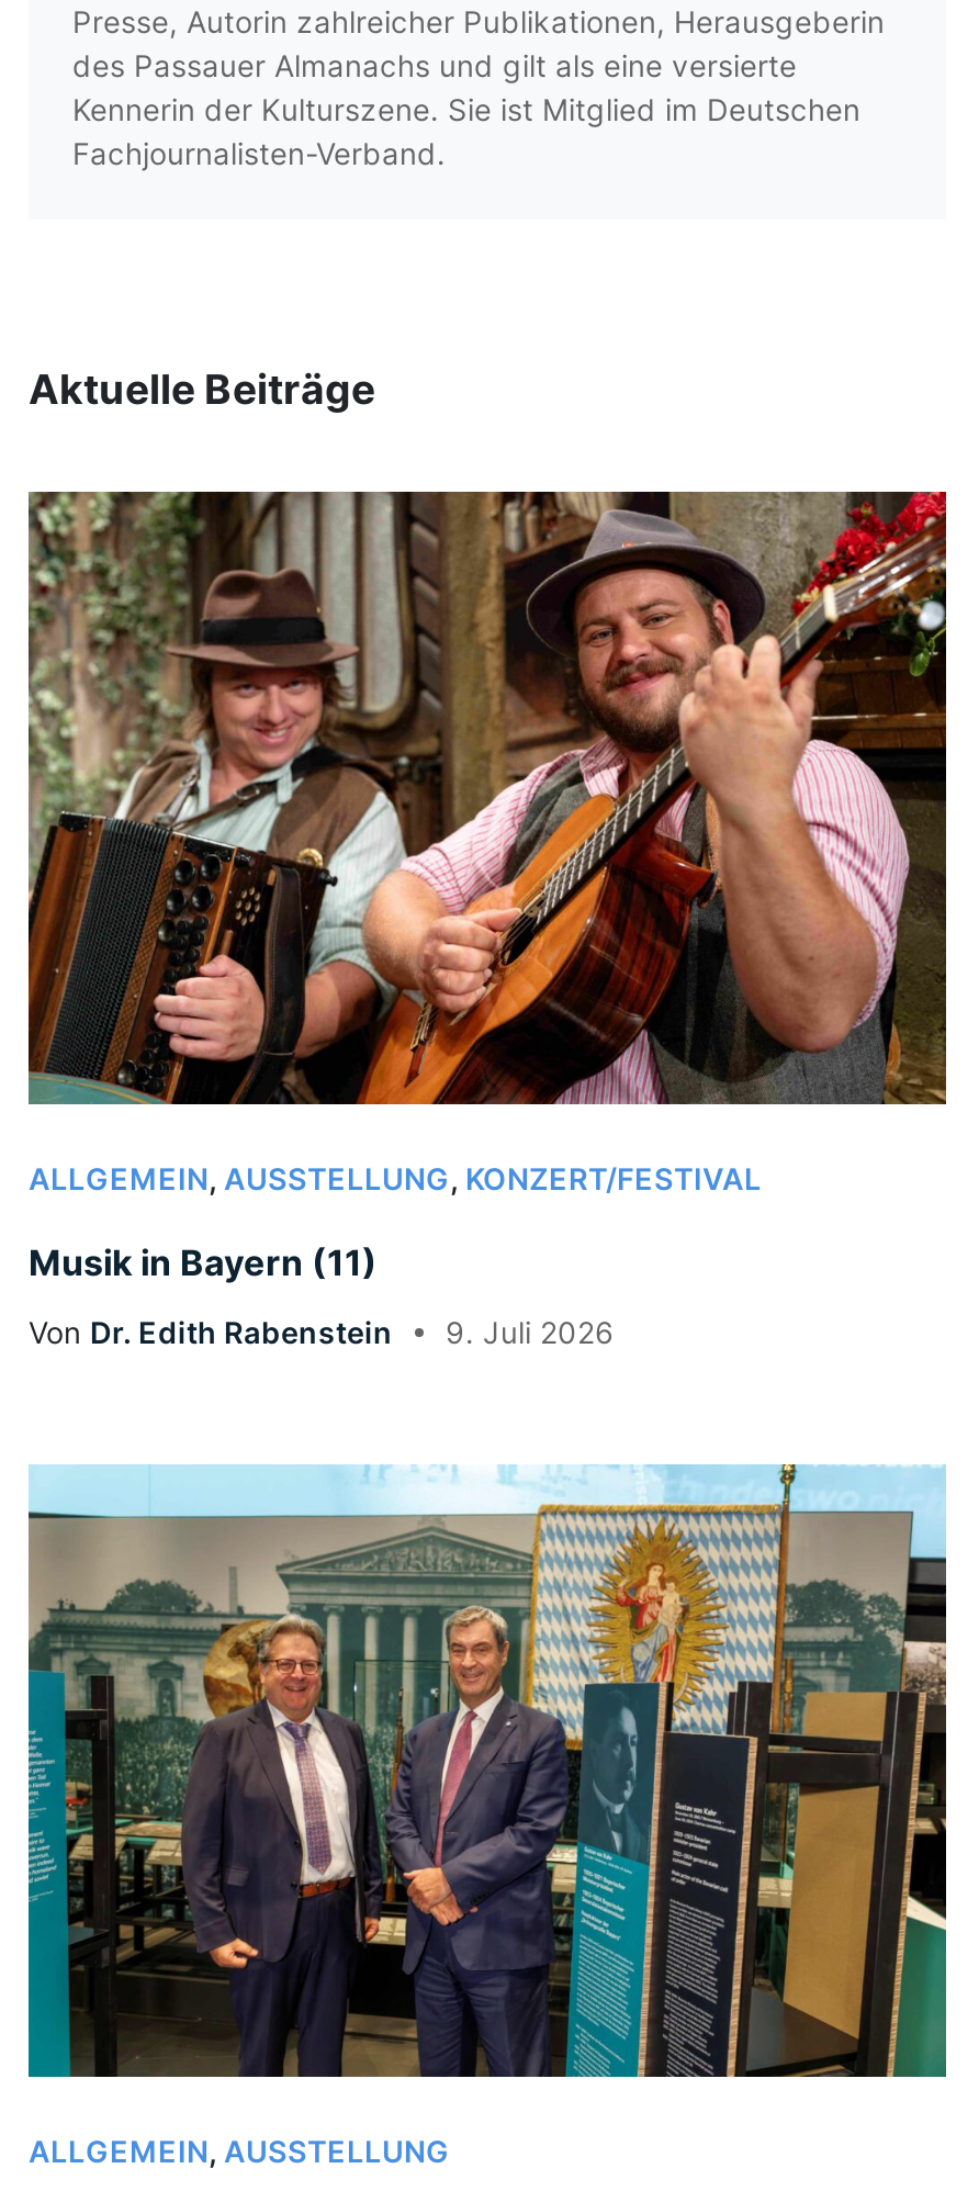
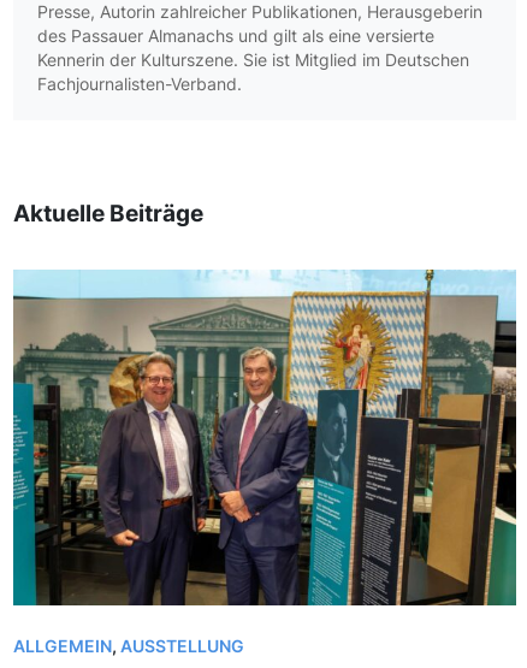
- [image]
- ALLGEMEIN, AUSSTELLUNG, KONZERT/FESTIVAL
- Musik in Bayern (11)
- Von Dr. Edith Rabenstein
- 9. Juli 2026
